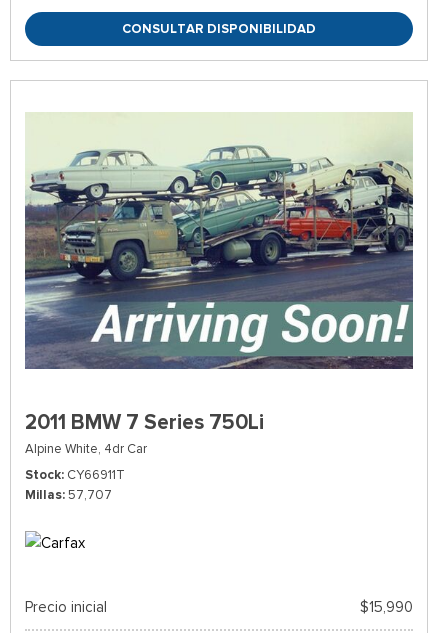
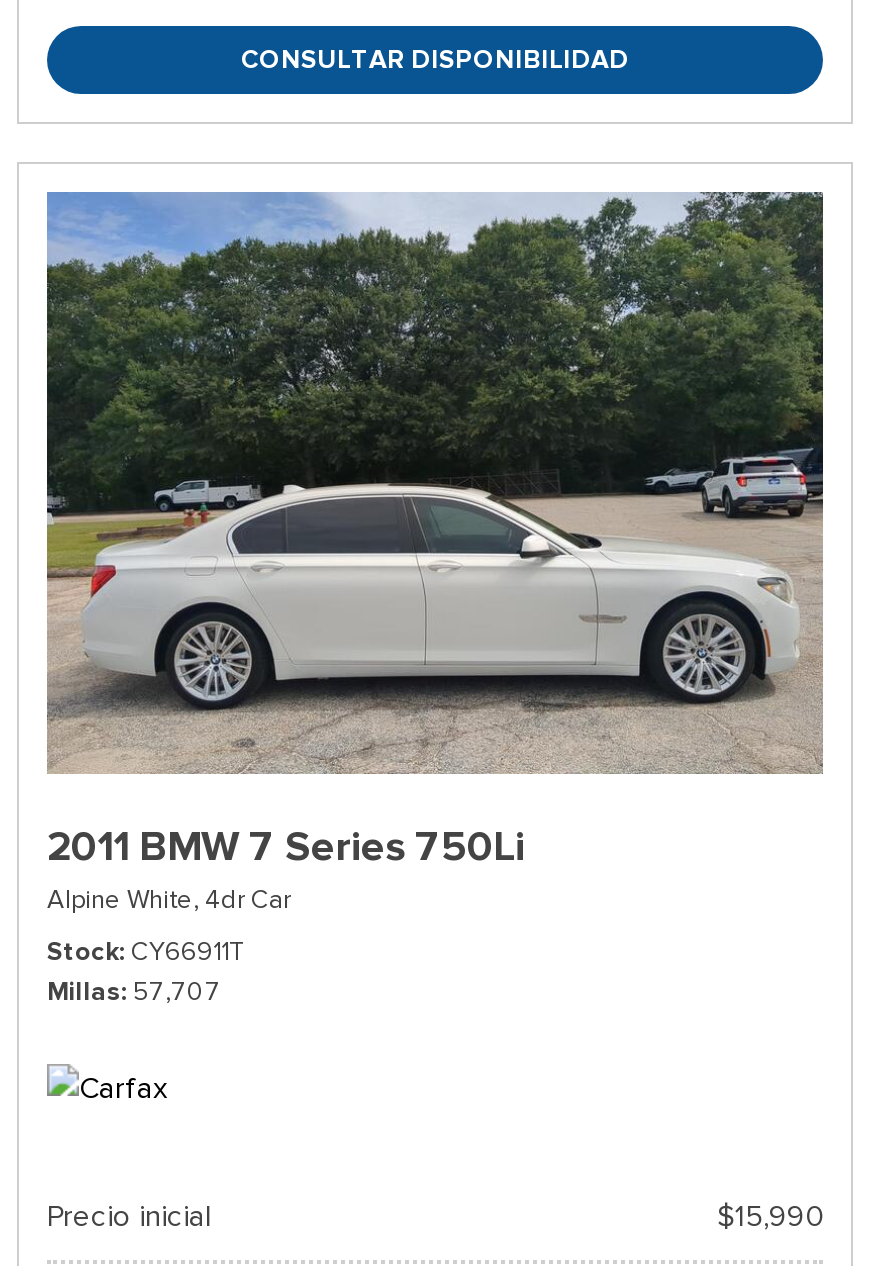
- [image]
+ [image]
